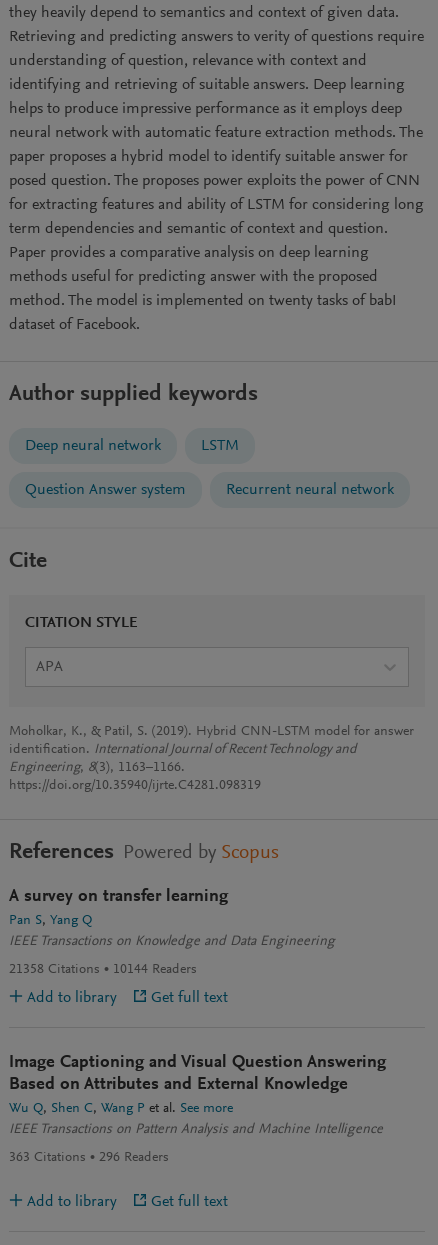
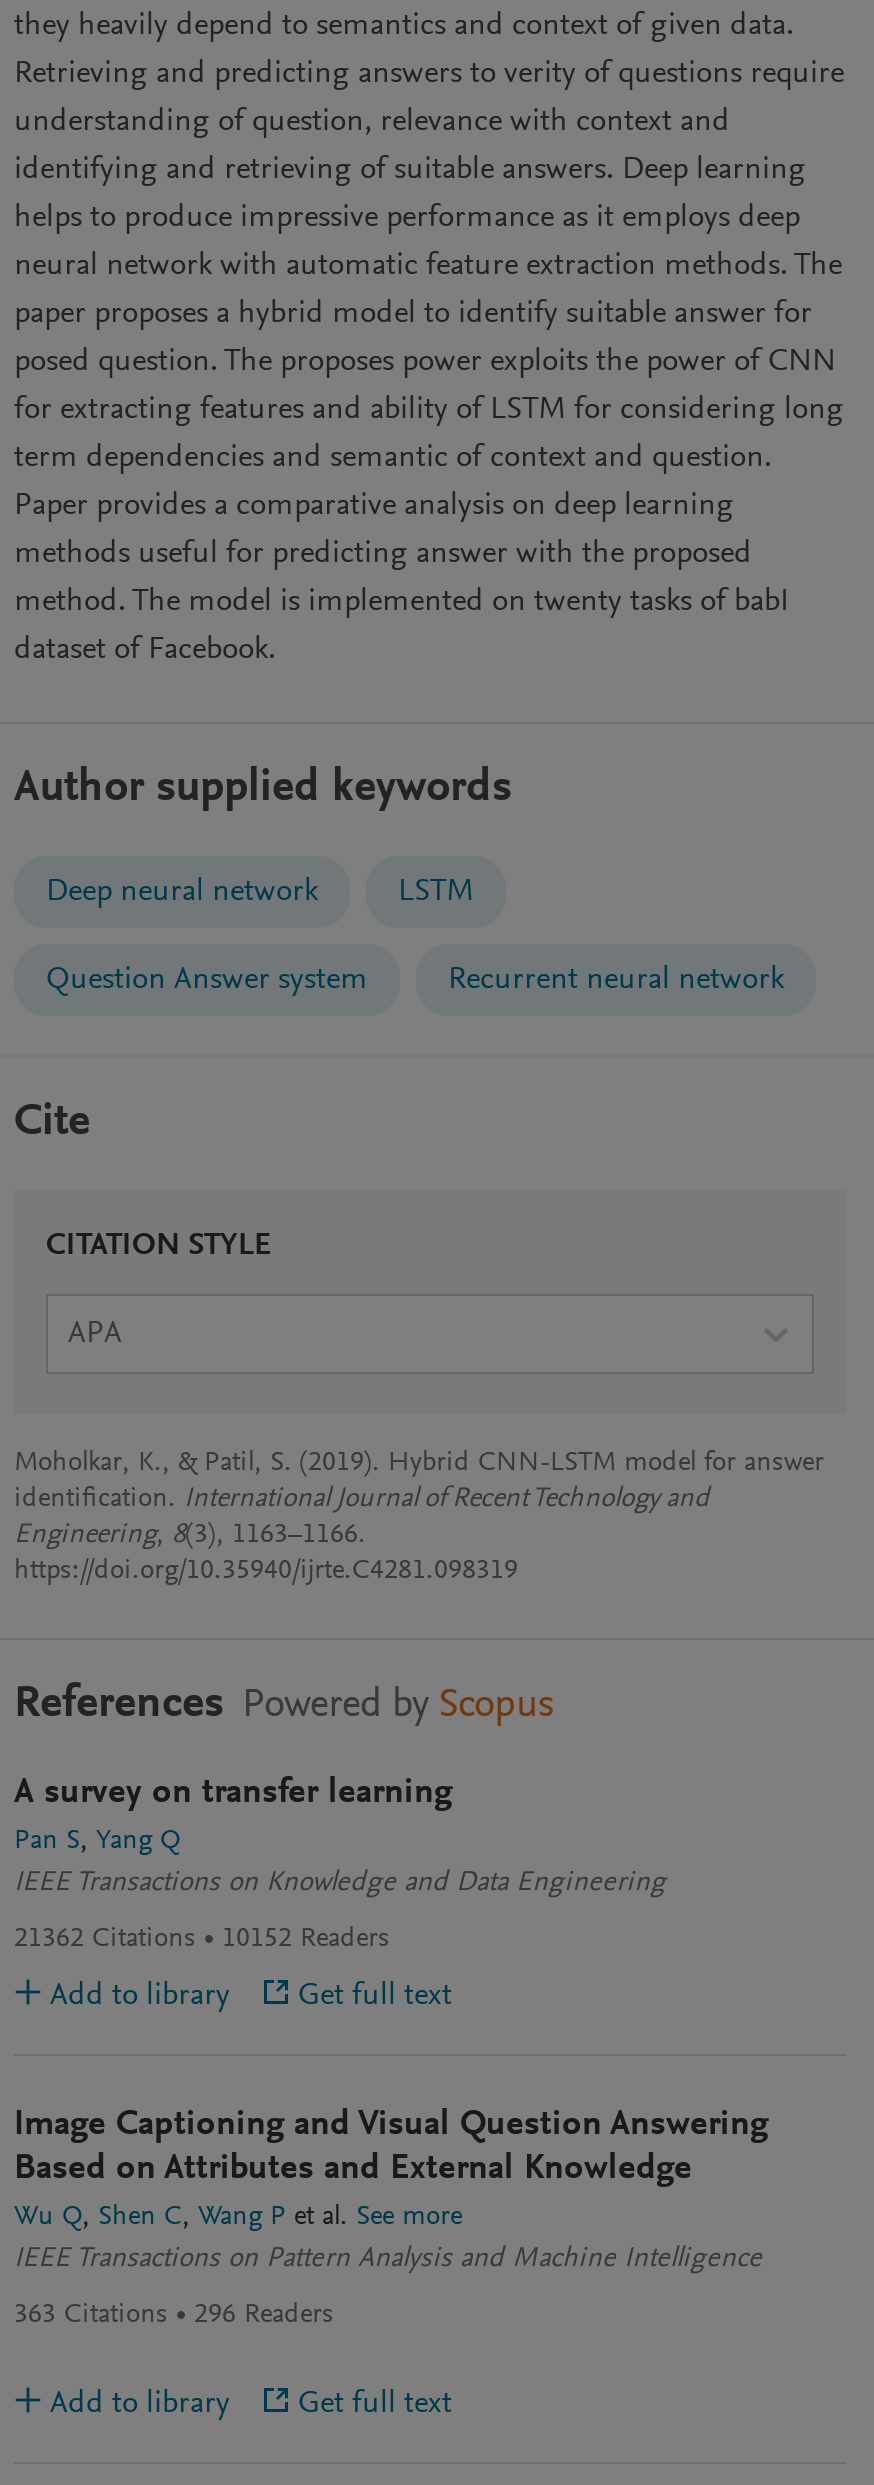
- 21358 Citations
+ 21362 Citations

- 10144 Readers
+ 10152 Readers
